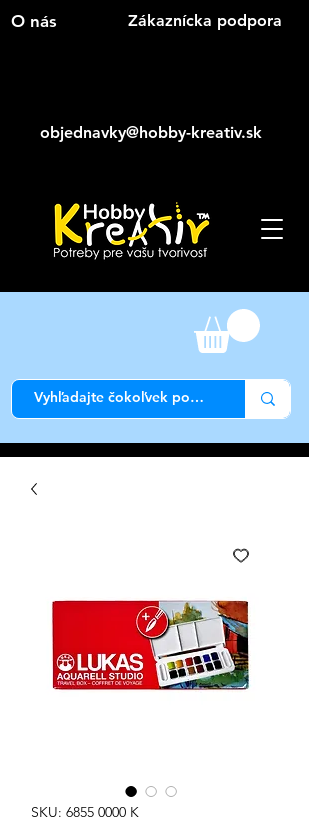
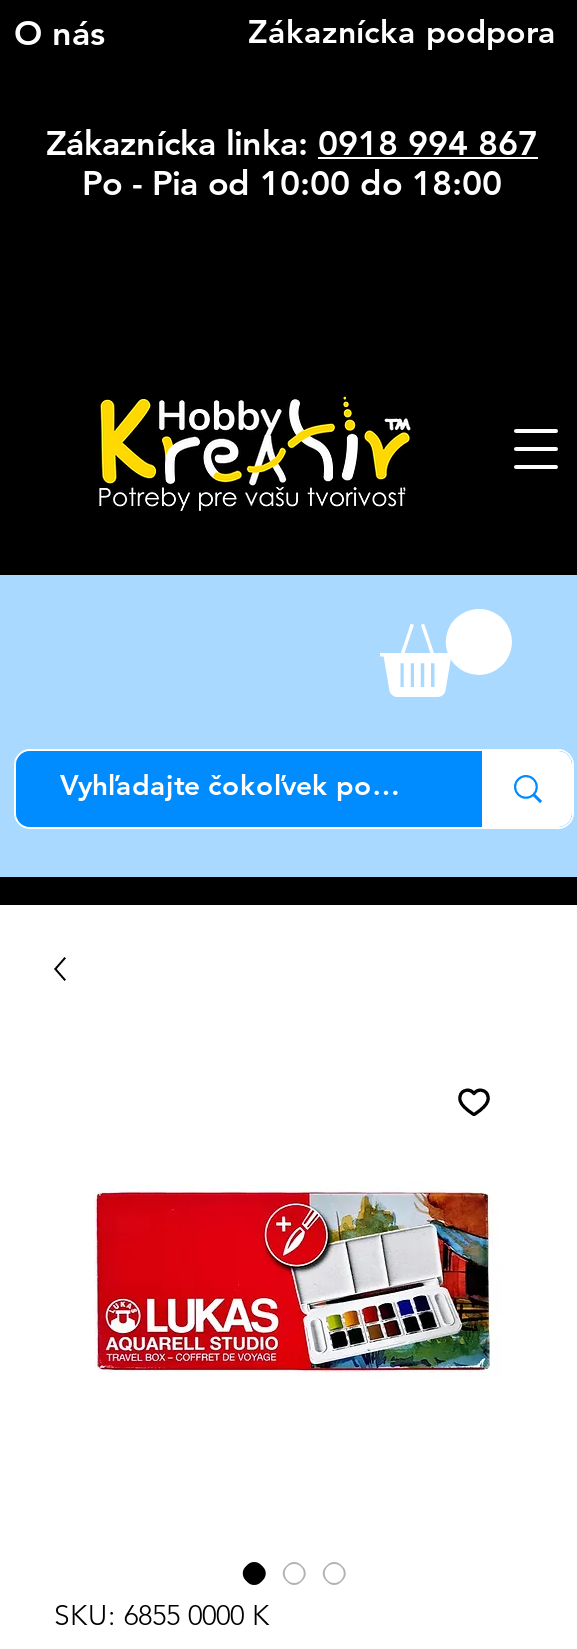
- objednavky@hobby-kreativ.sk
+ Zákaznícka linka: 0918 994 867
+ Po - Pia od 10:00 do 18:00
